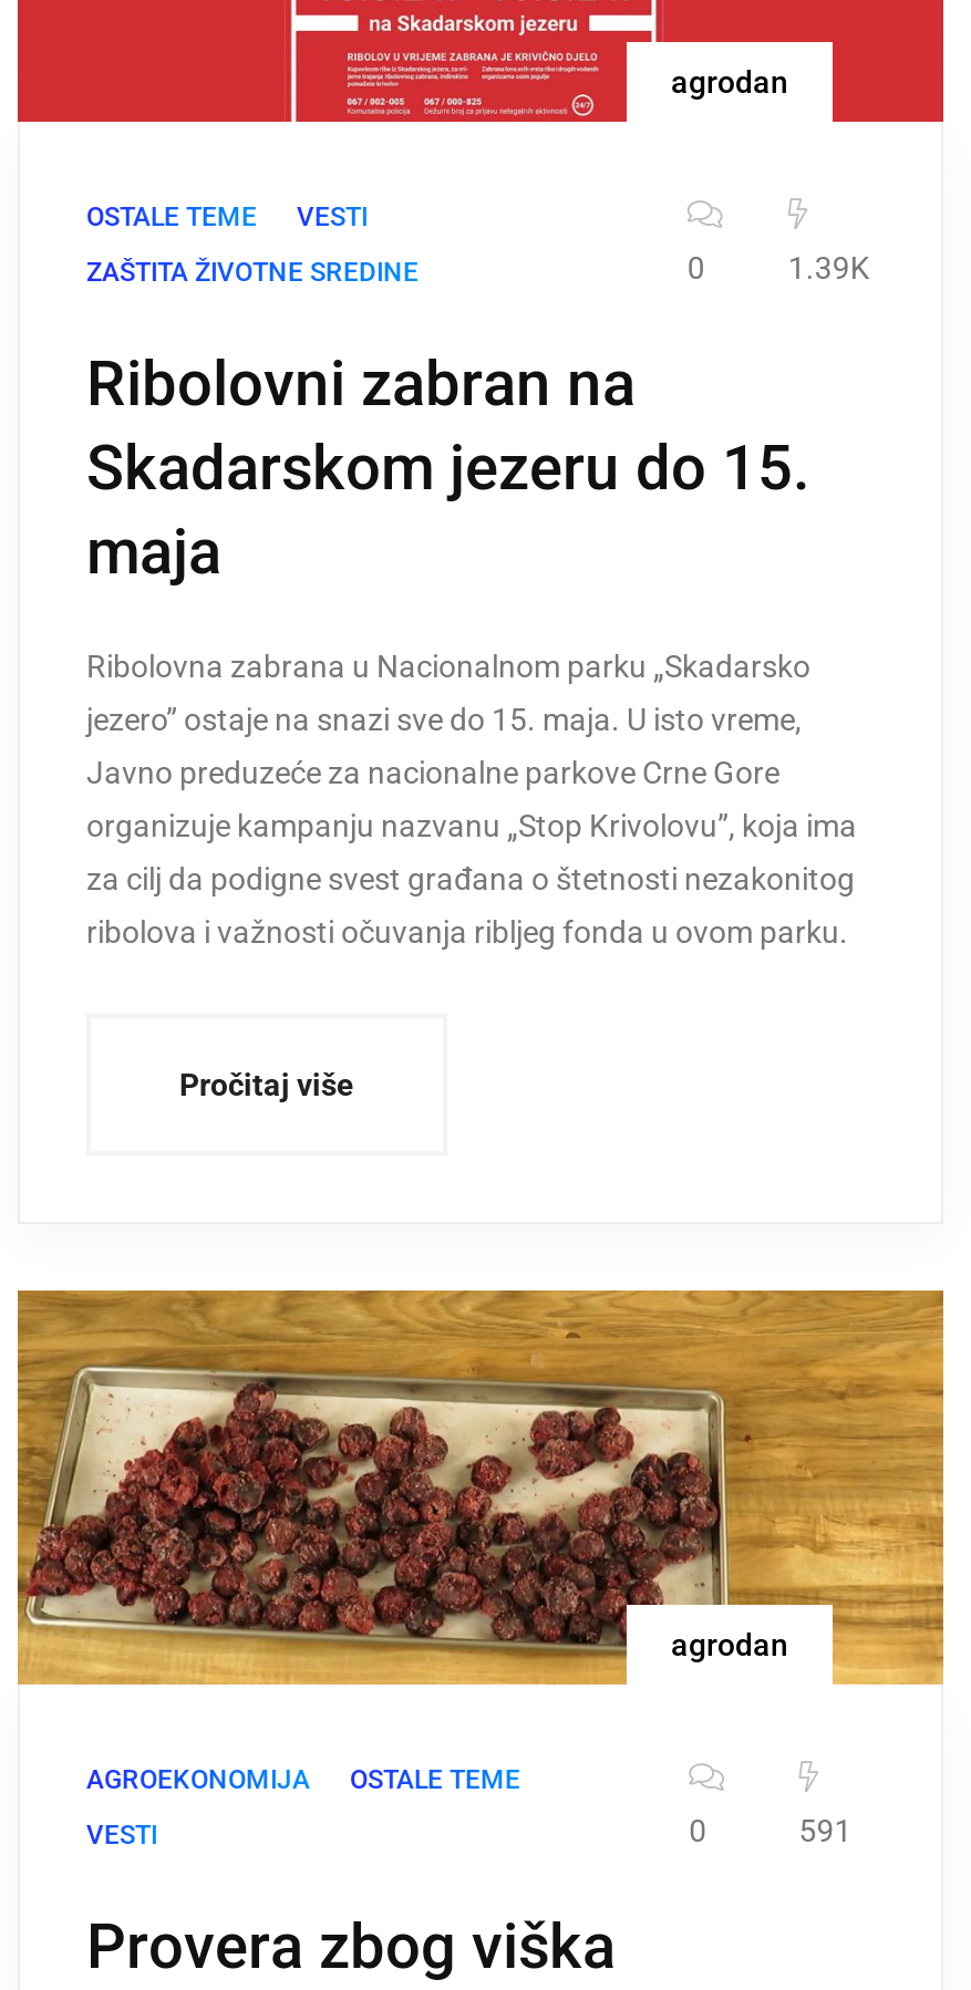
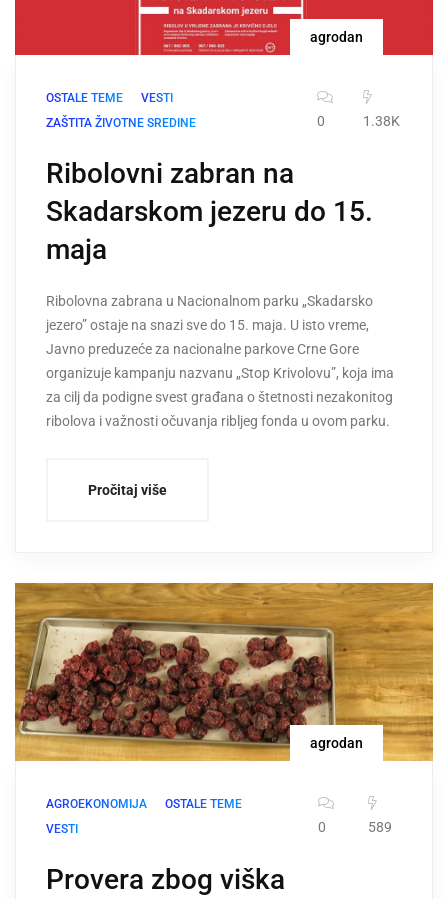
- 1.39K
+ 1.38K

- 591
+ 589
